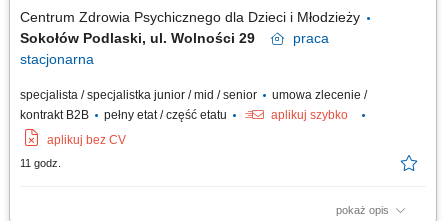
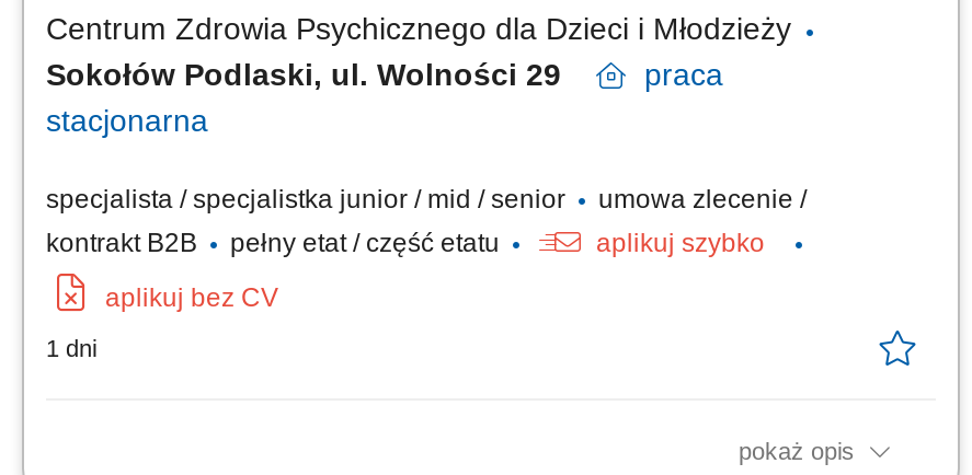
- 11 godz.
+ 1 dni
